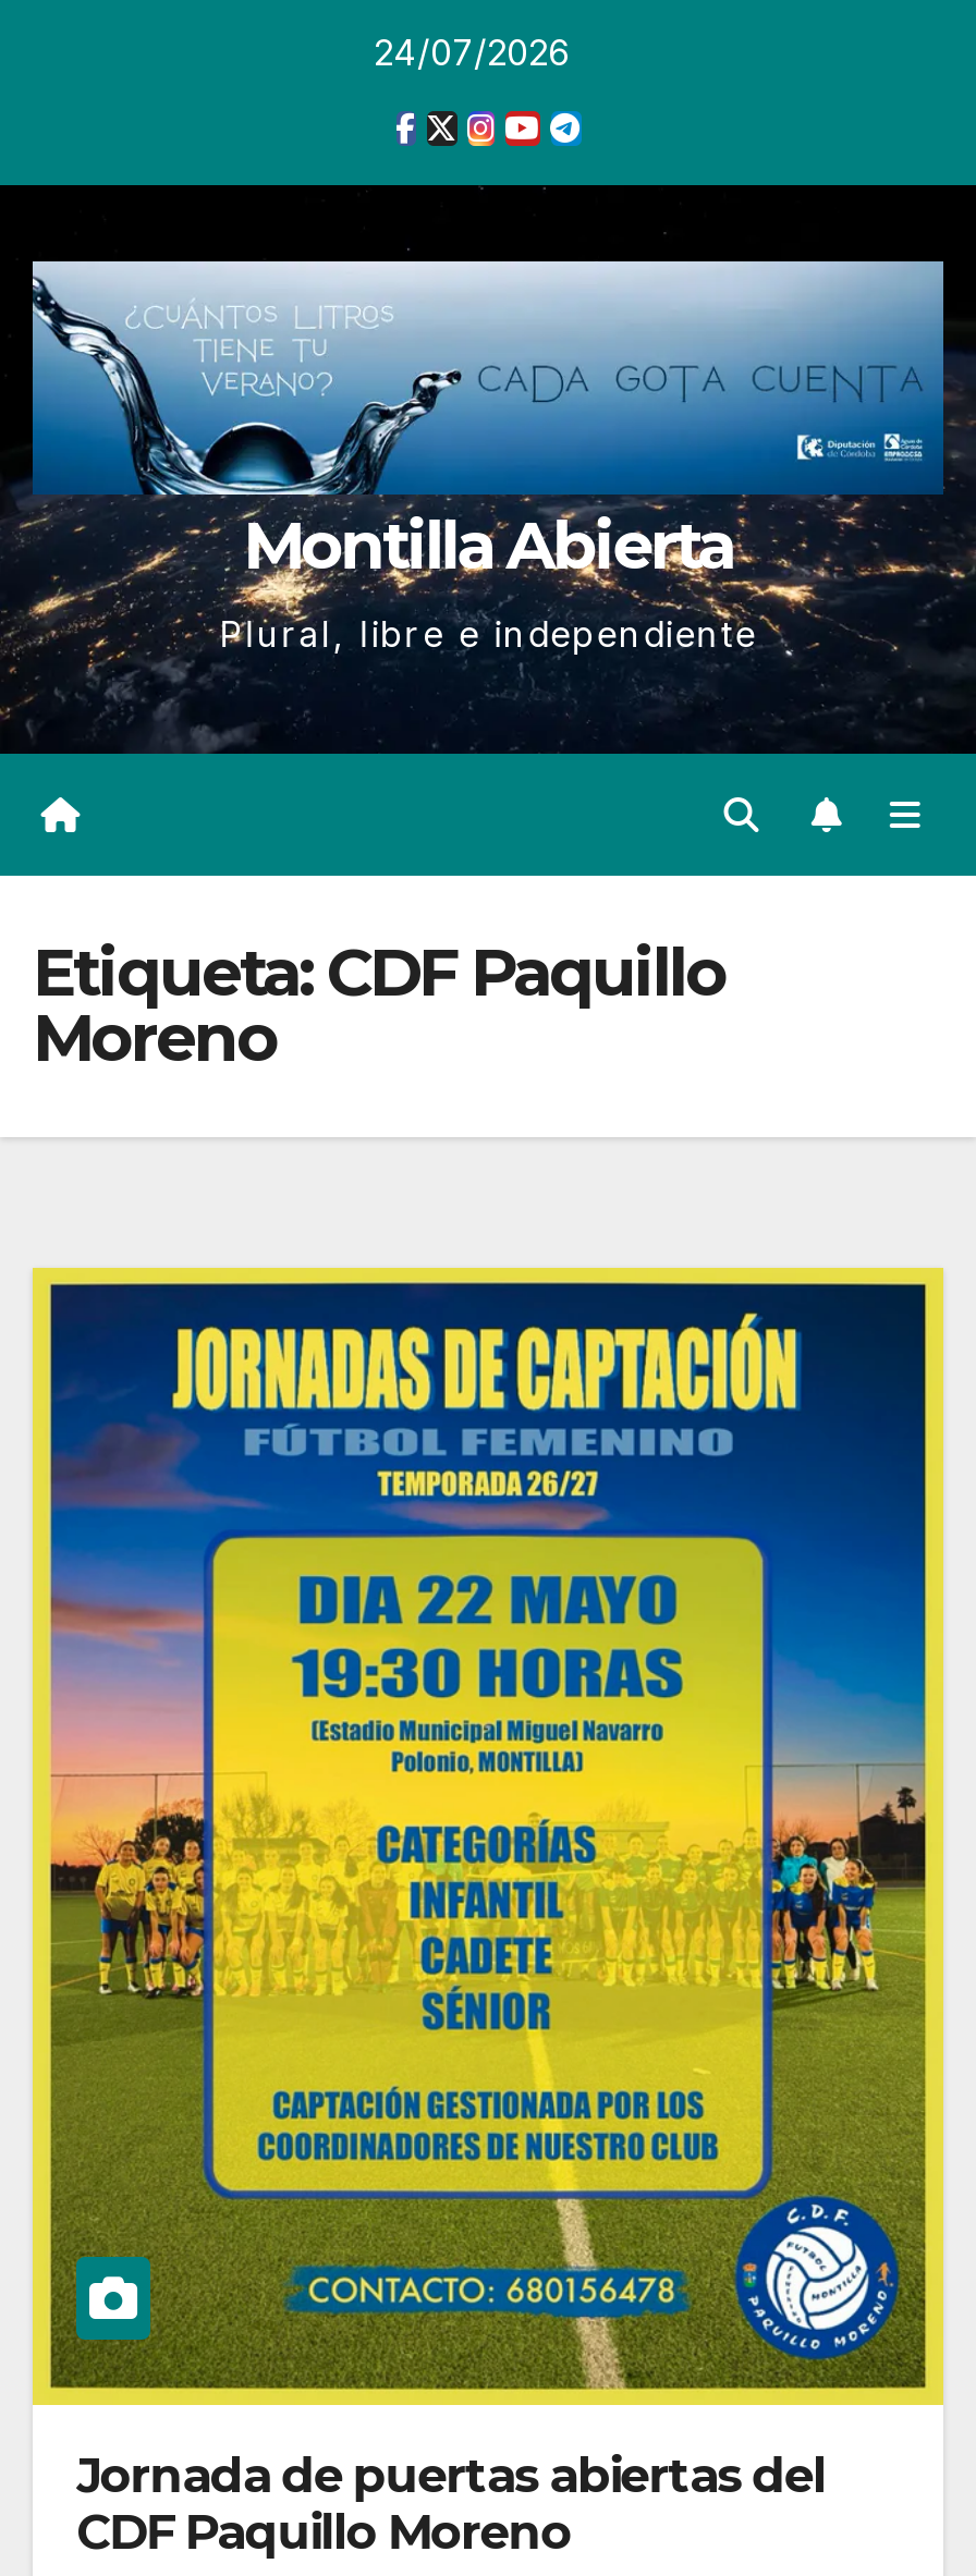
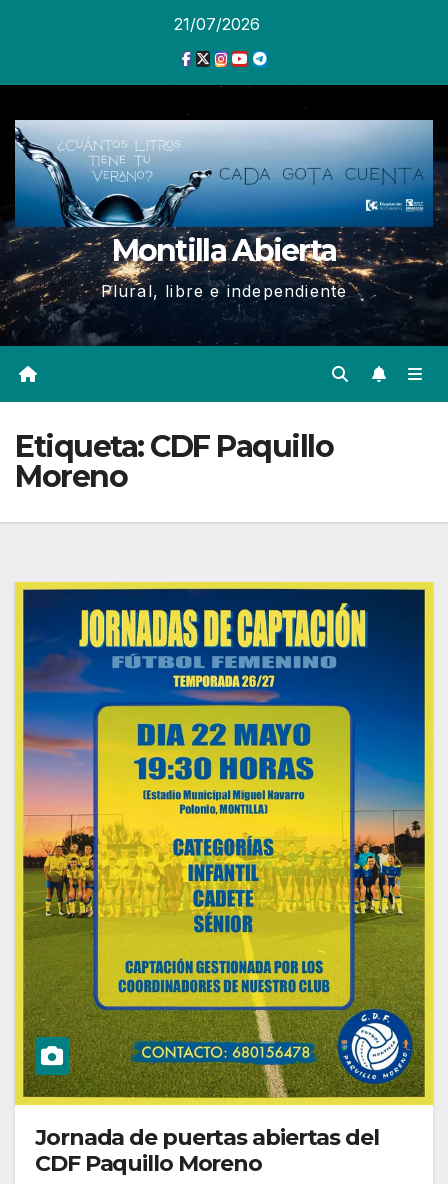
- 24/07/2026
+ 21/07/2026
